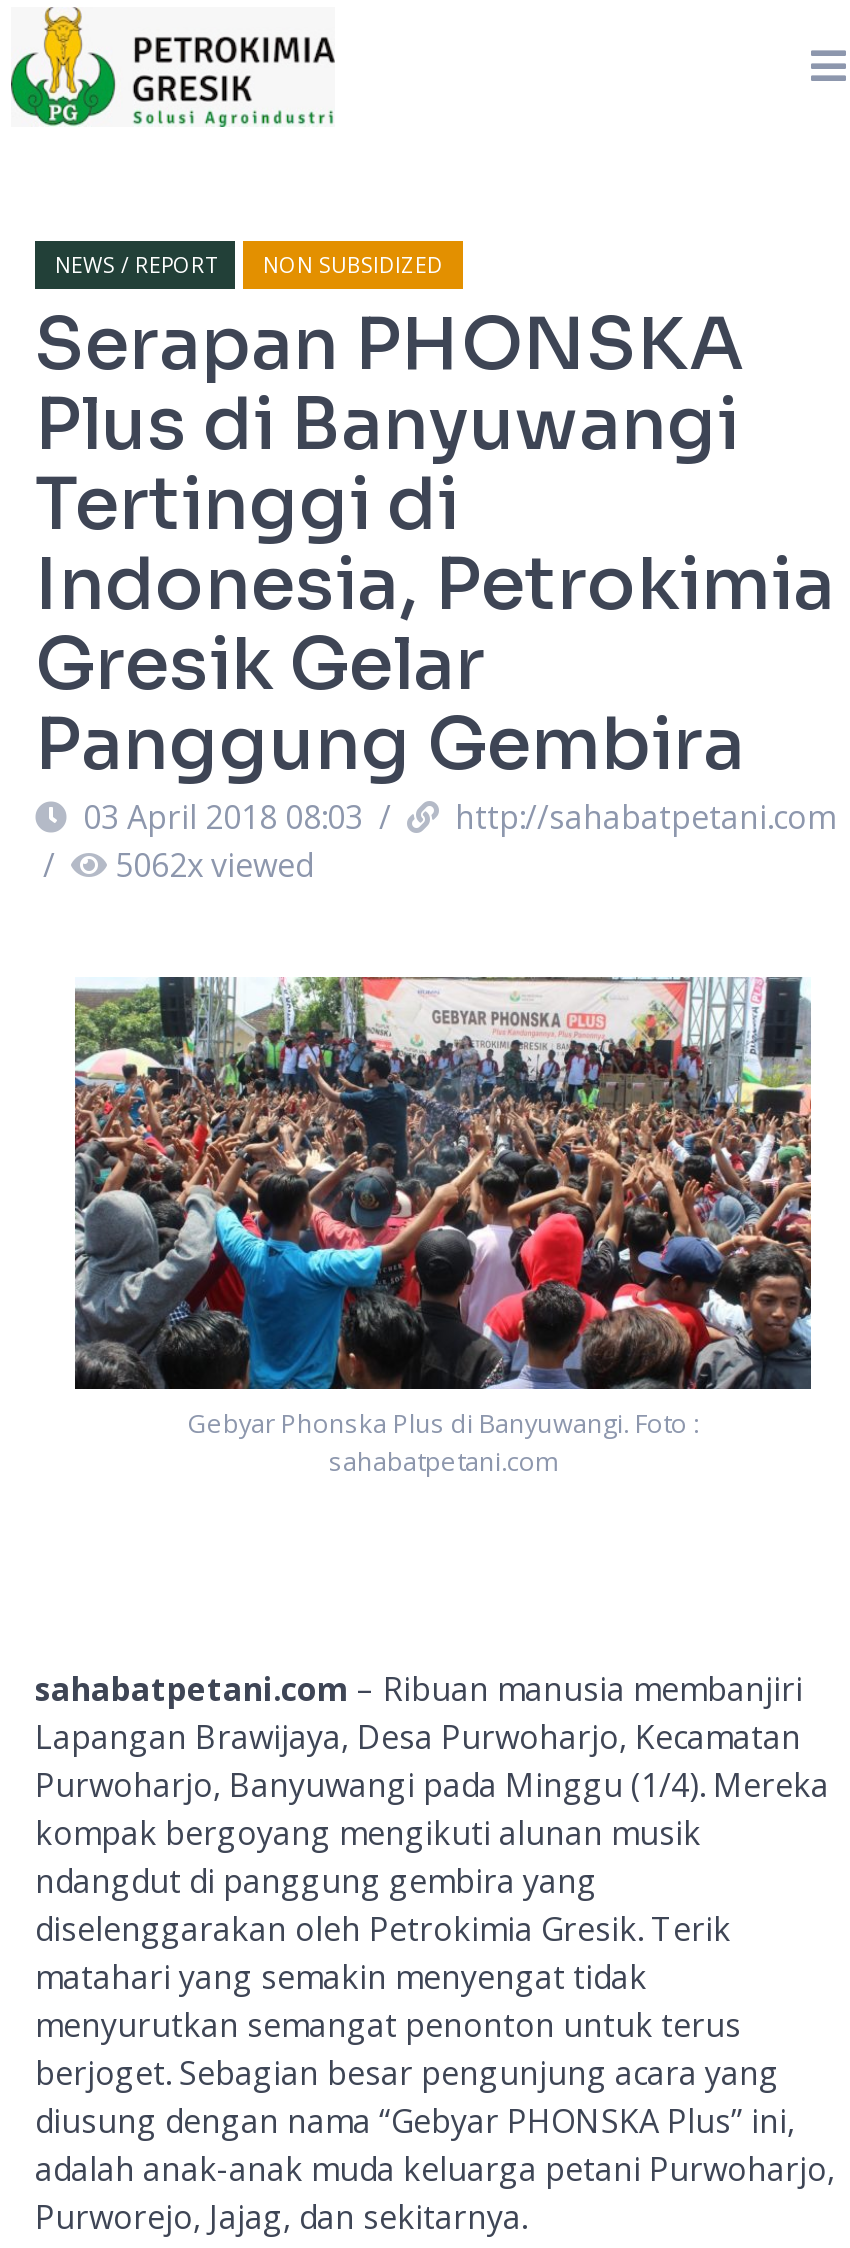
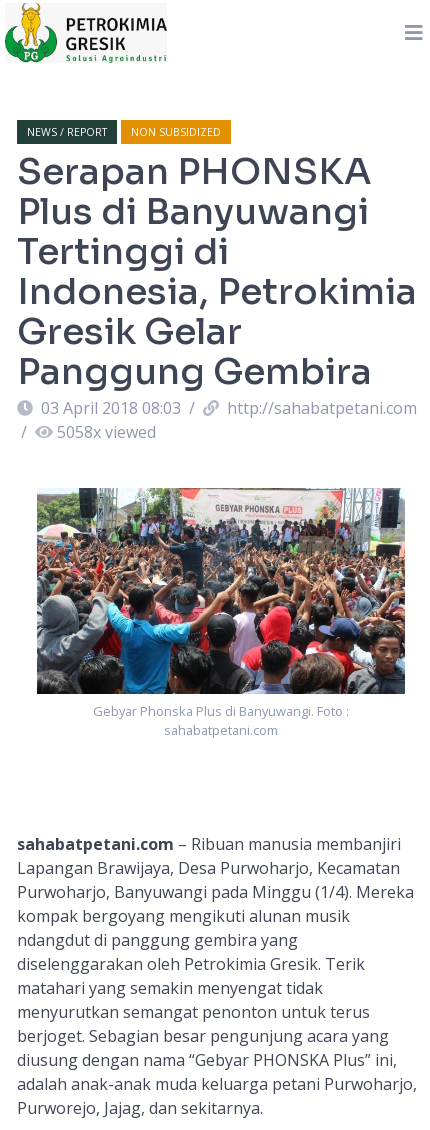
- 5062x viewed
+ 5058x viewed
